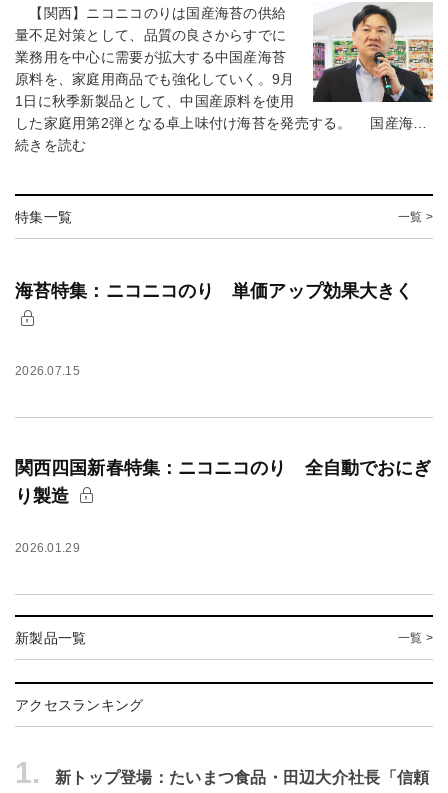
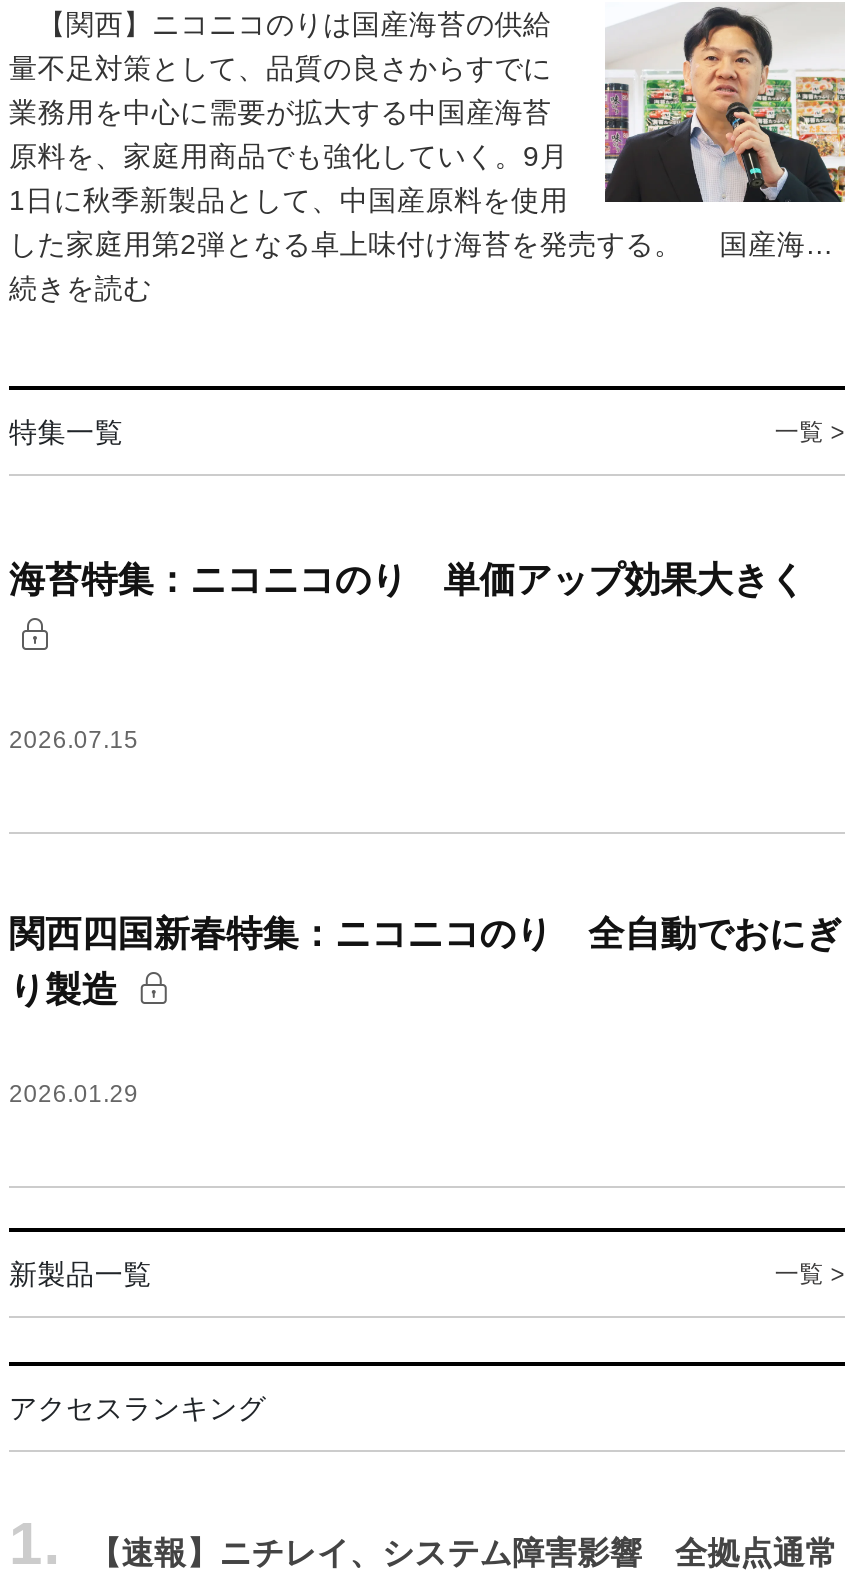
- 新トップ登場：たいまつ食品・田辺大介社長「信頼
+ 【速報】ニチレイ、システム障害影響 全拠点通常
